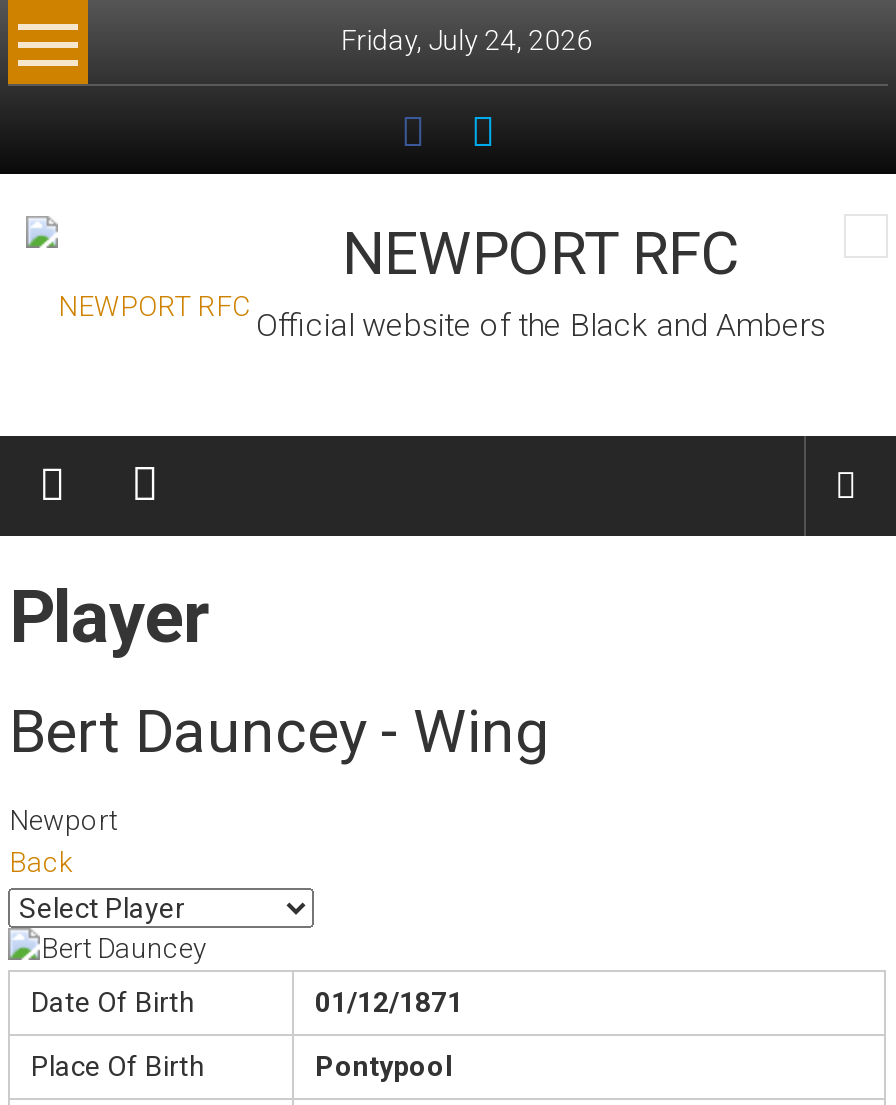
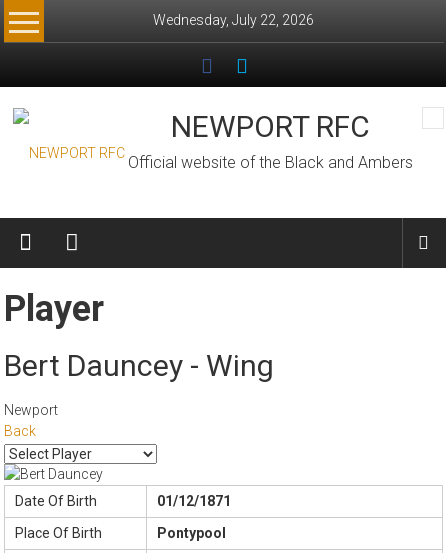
- Friday, July 24, 2026
+ Wednesday, July 22, 2026
